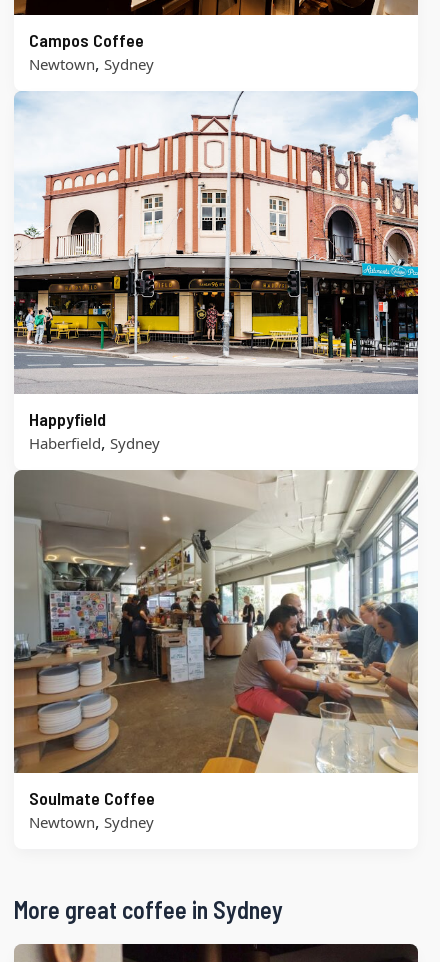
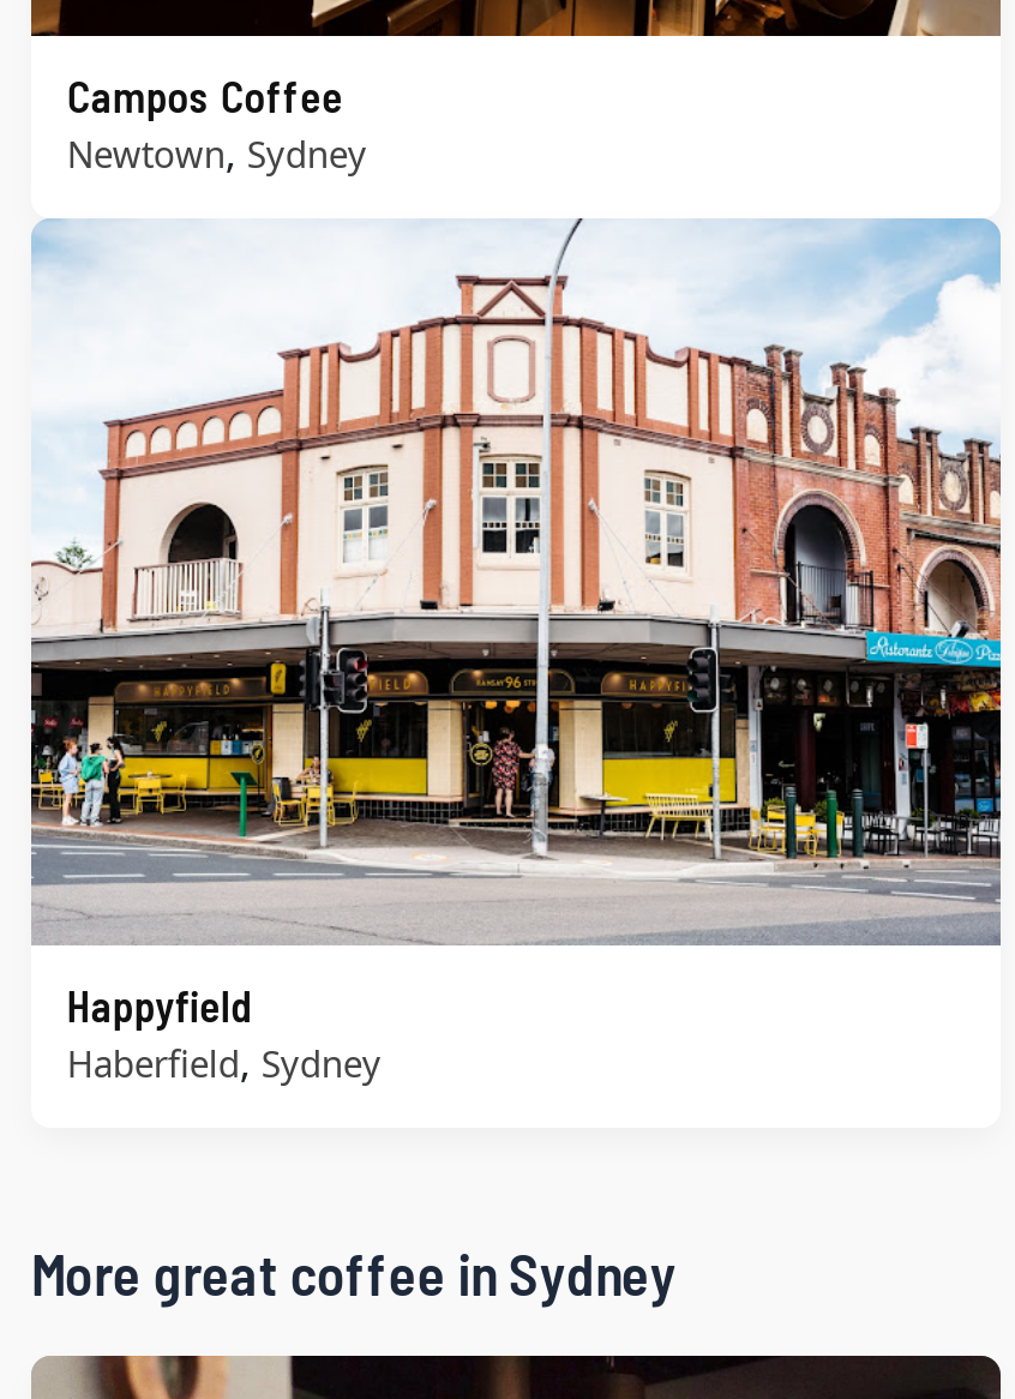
- [image]
- Soulmate Coffee
- Newtown, Sydney
